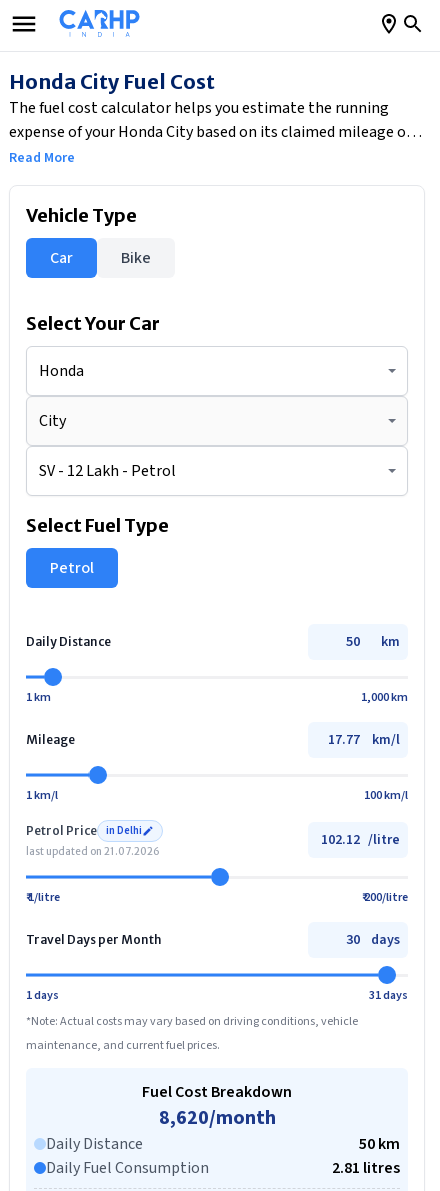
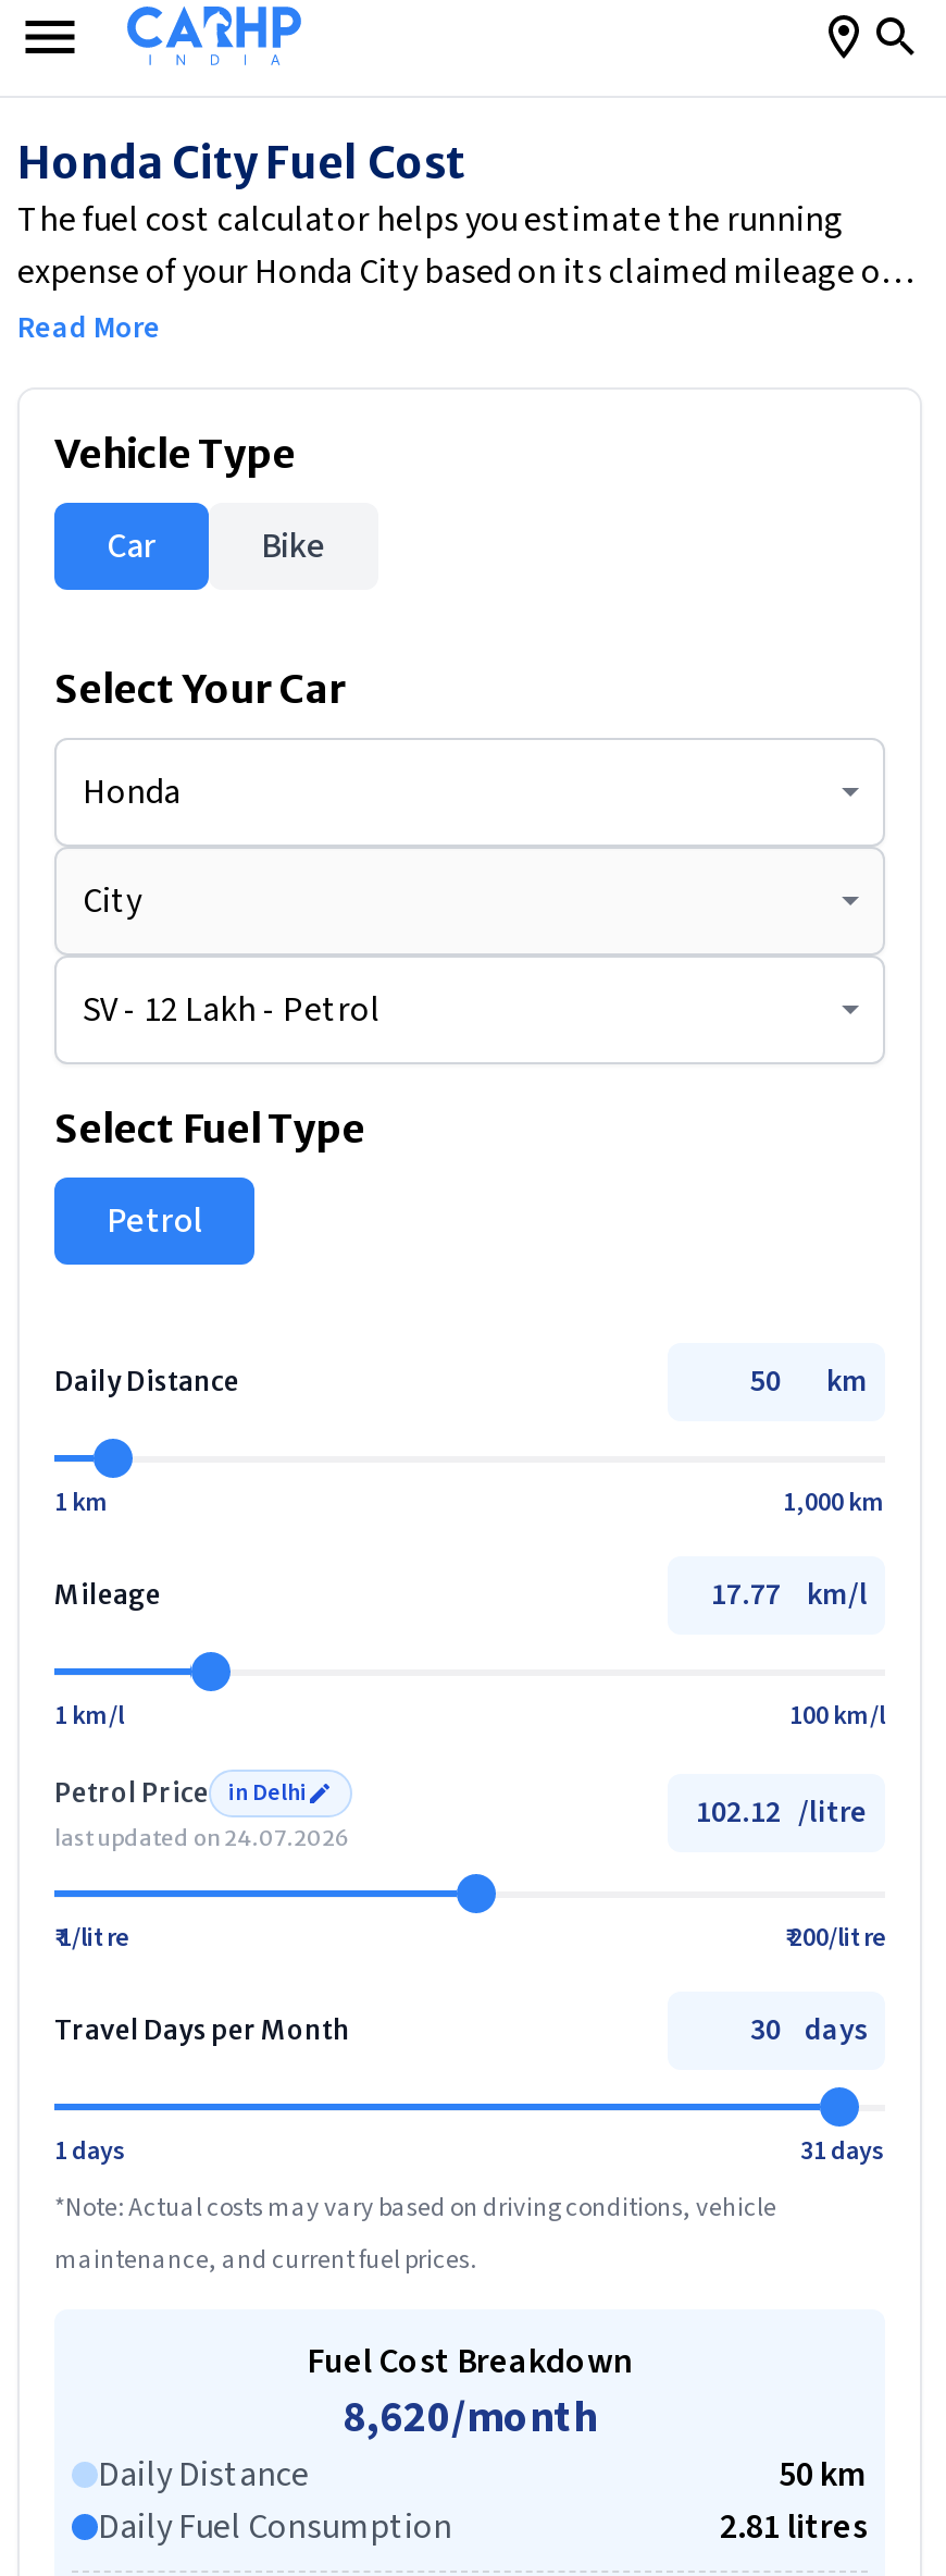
- last updated on 21.07.2026
+ last updated on 24.07.2026
